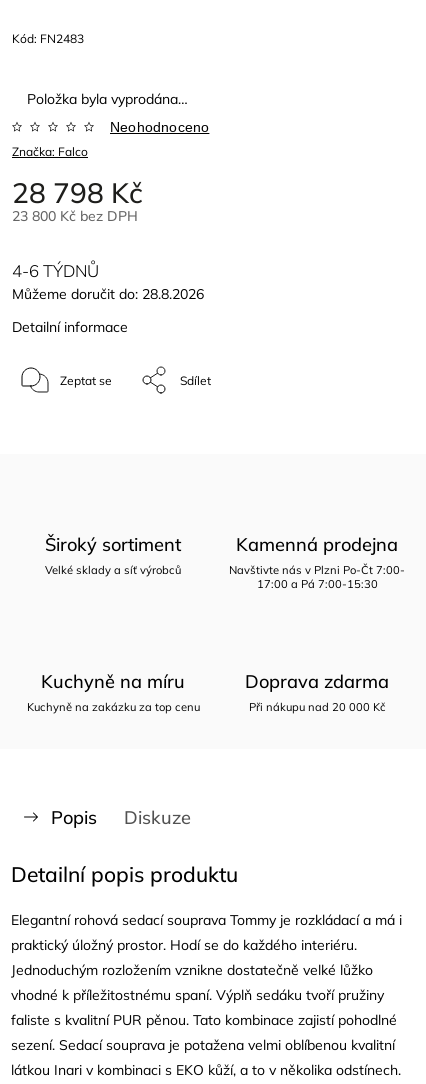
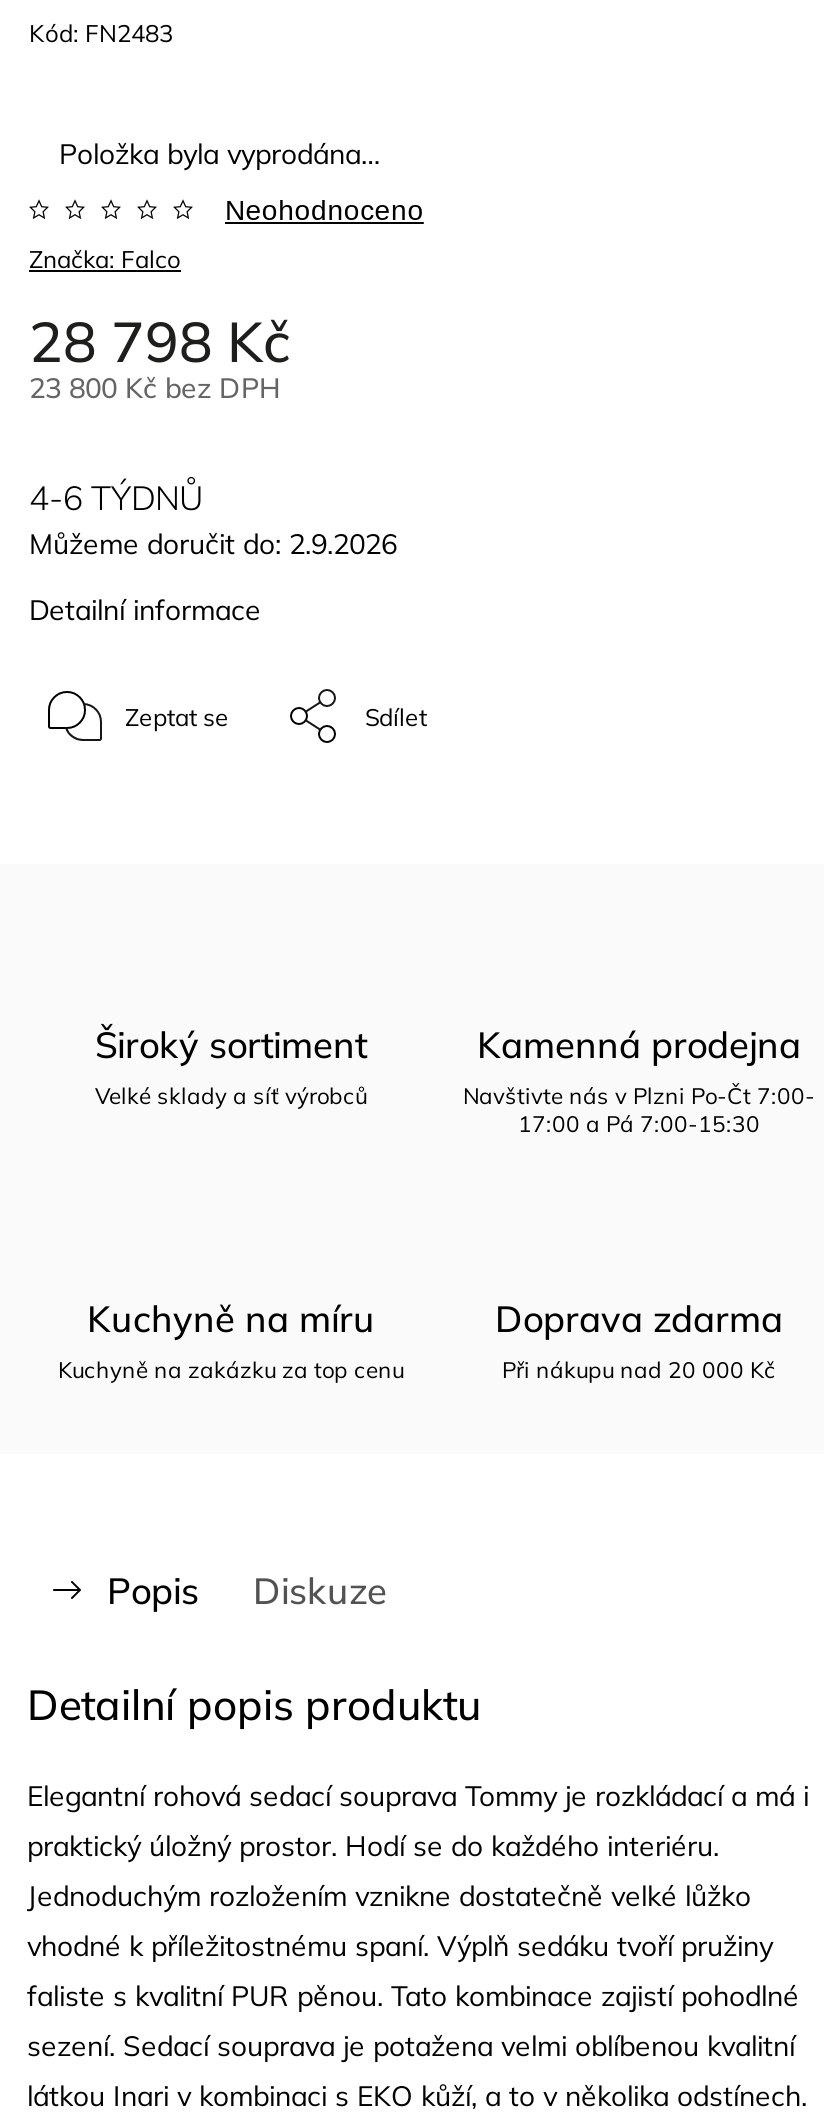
- Můžeme doručit do: 28.8.2026
+ Můžeme doručit do: 2.9.2026
